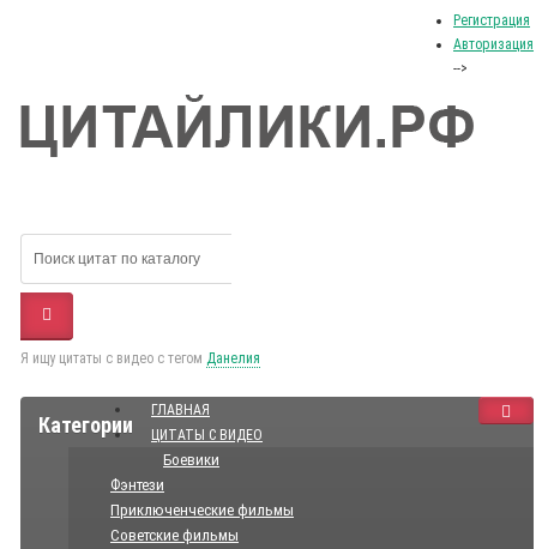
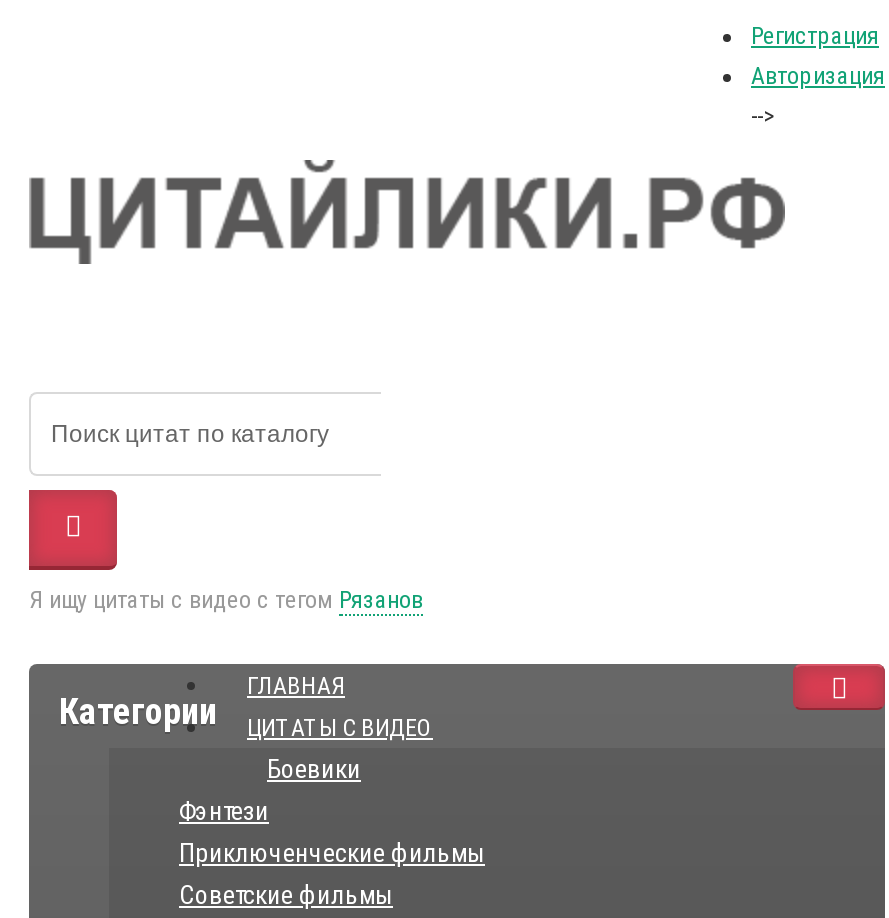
- Я ищу цитаты с видео с тегом Данелия
+ Я ищу цитаты с видео с тегом Рязанов
